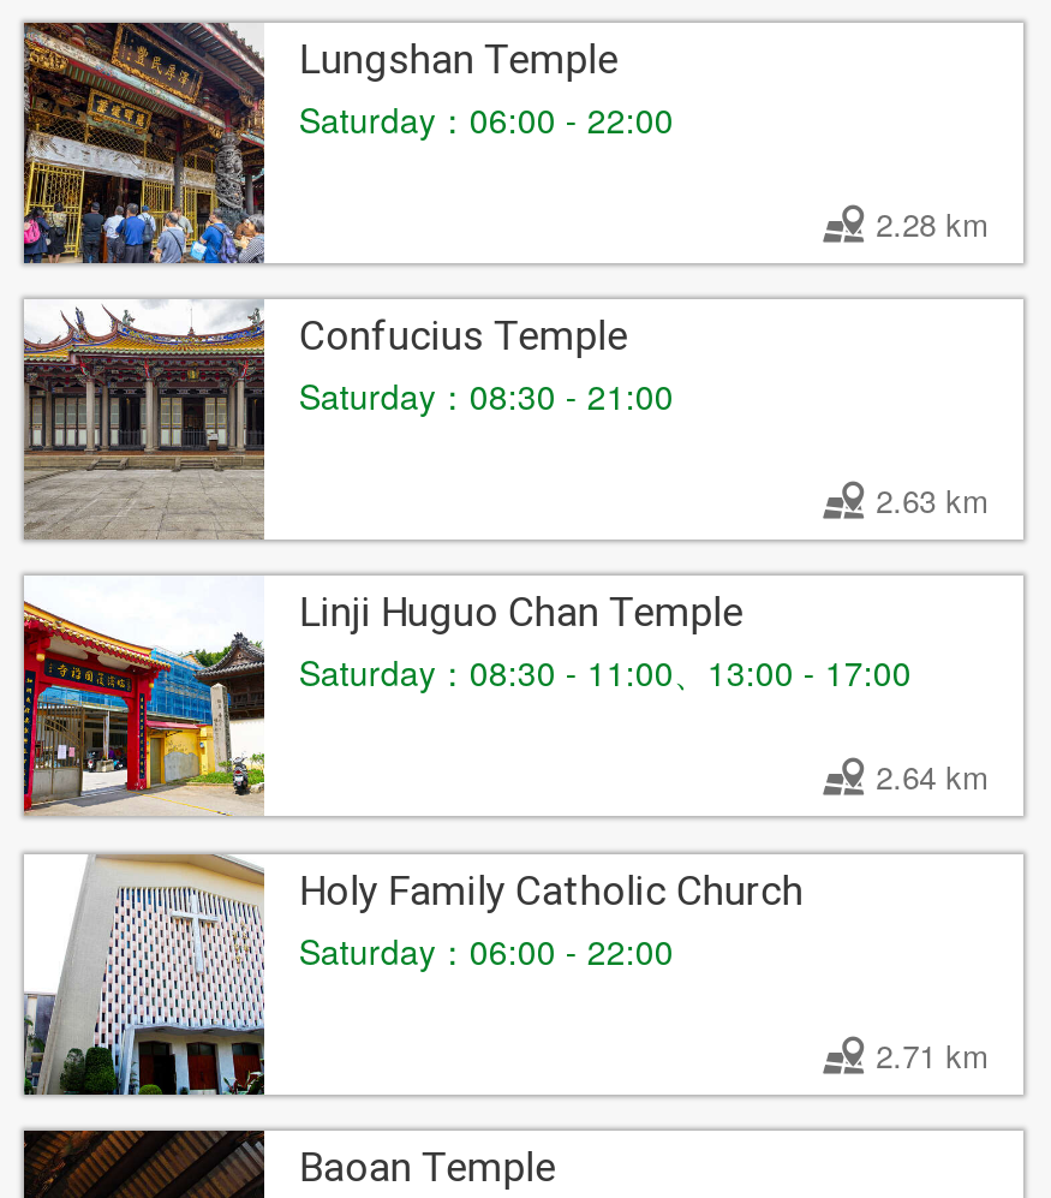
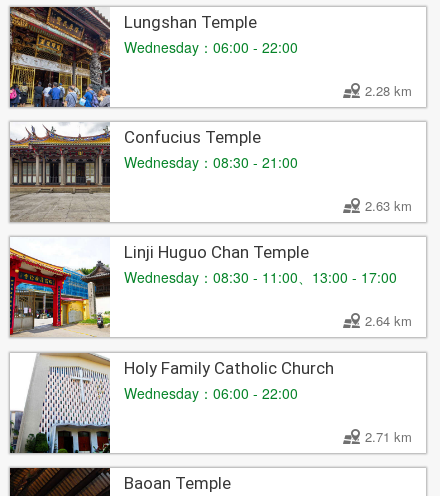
- Saturday：06:00 - 22:00
+ Wednesday：06:00 - 22:00

- Saturday：08:30 - 21:00
+ Wednesday：08:30 - 21:00

- Saturday：08:30 - 11:00、13:00 - 17:00
+ Wednesday：08:30 - 11:00、13:00 - 17:00

- Saturday：06:00 - 22:00
+ Wednesday：06:00 - 22:00
